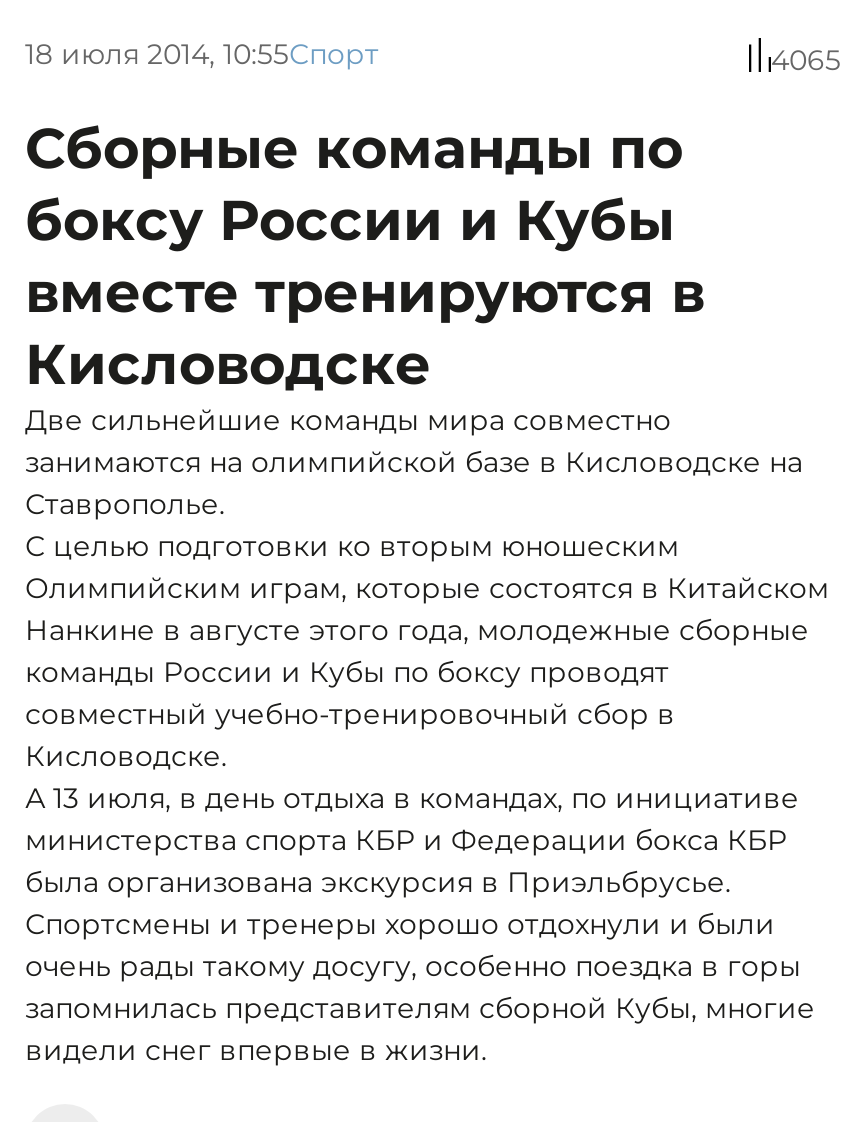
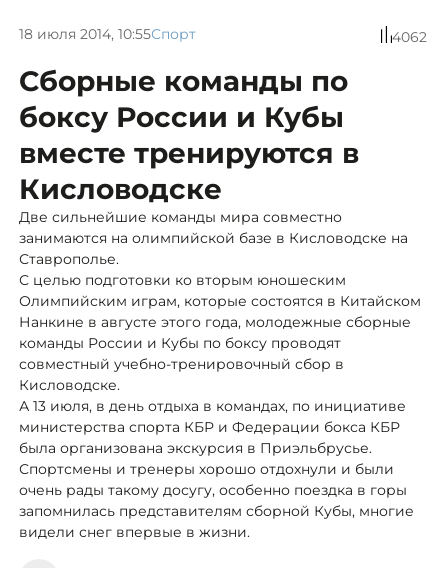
- 4065
+ 4062
